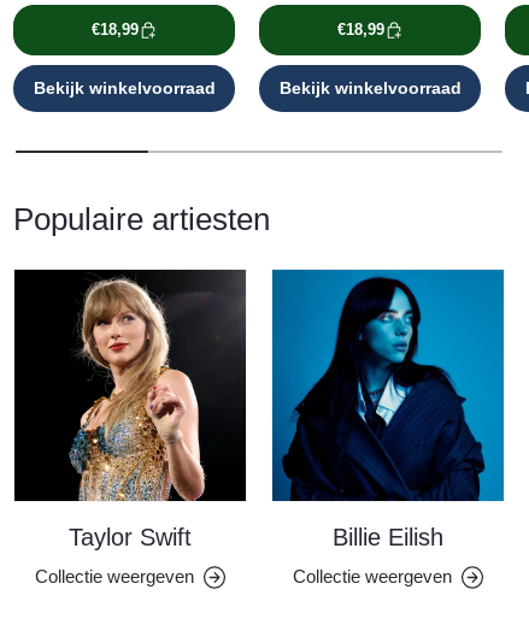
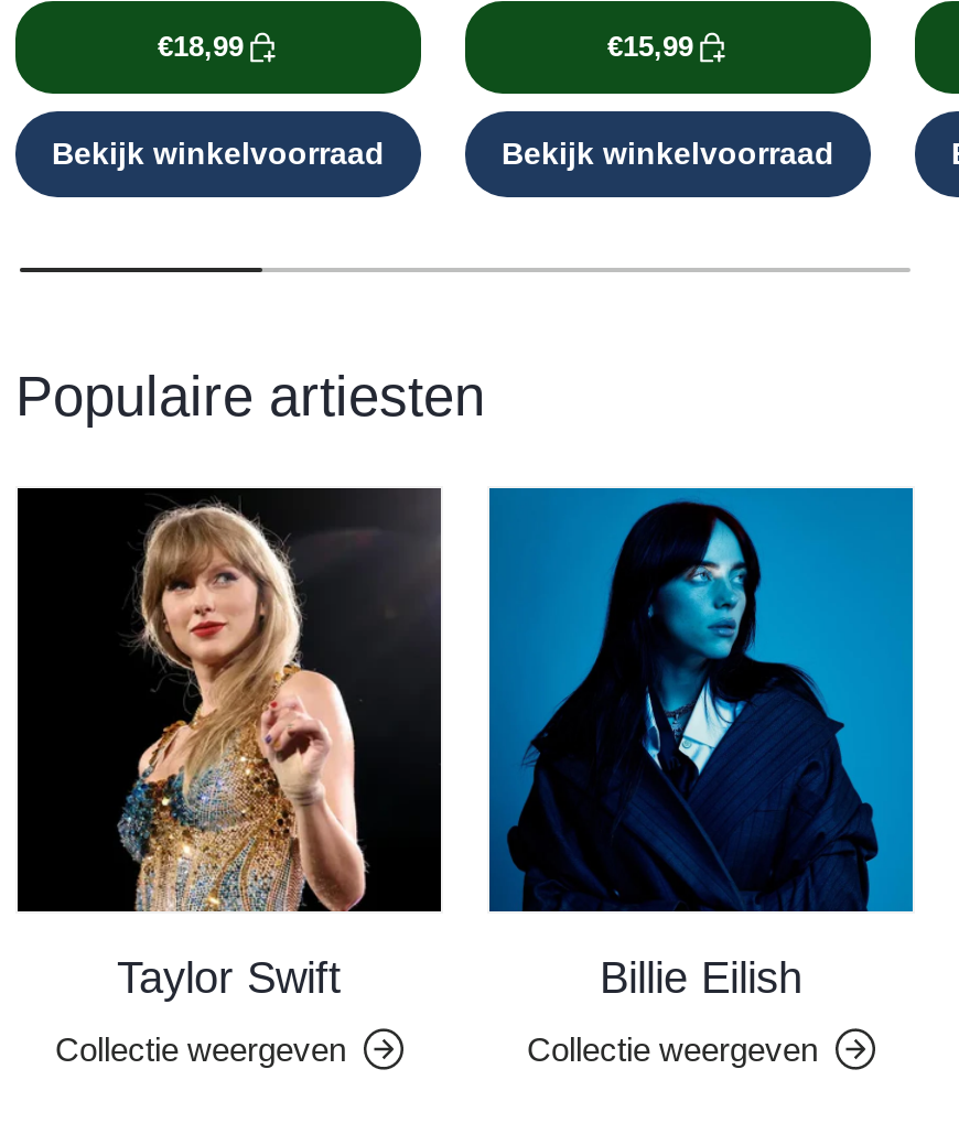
- €18,99
+ €15,99
